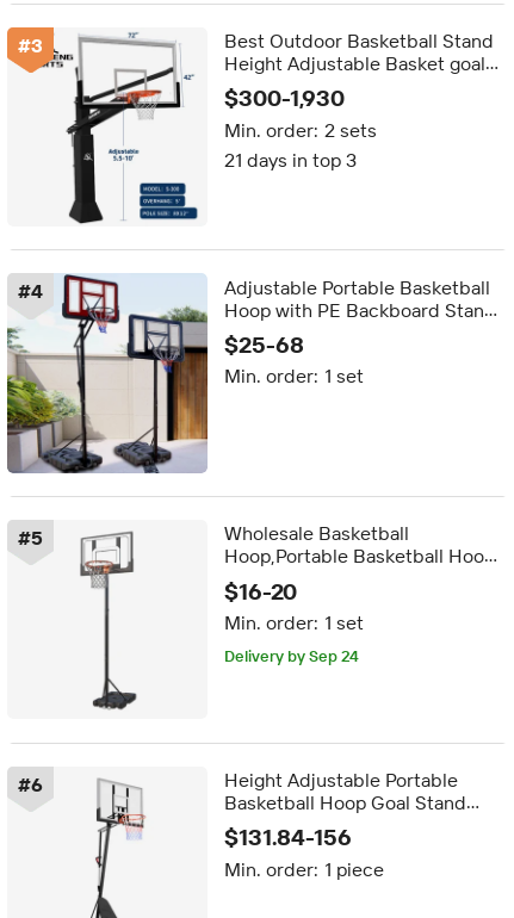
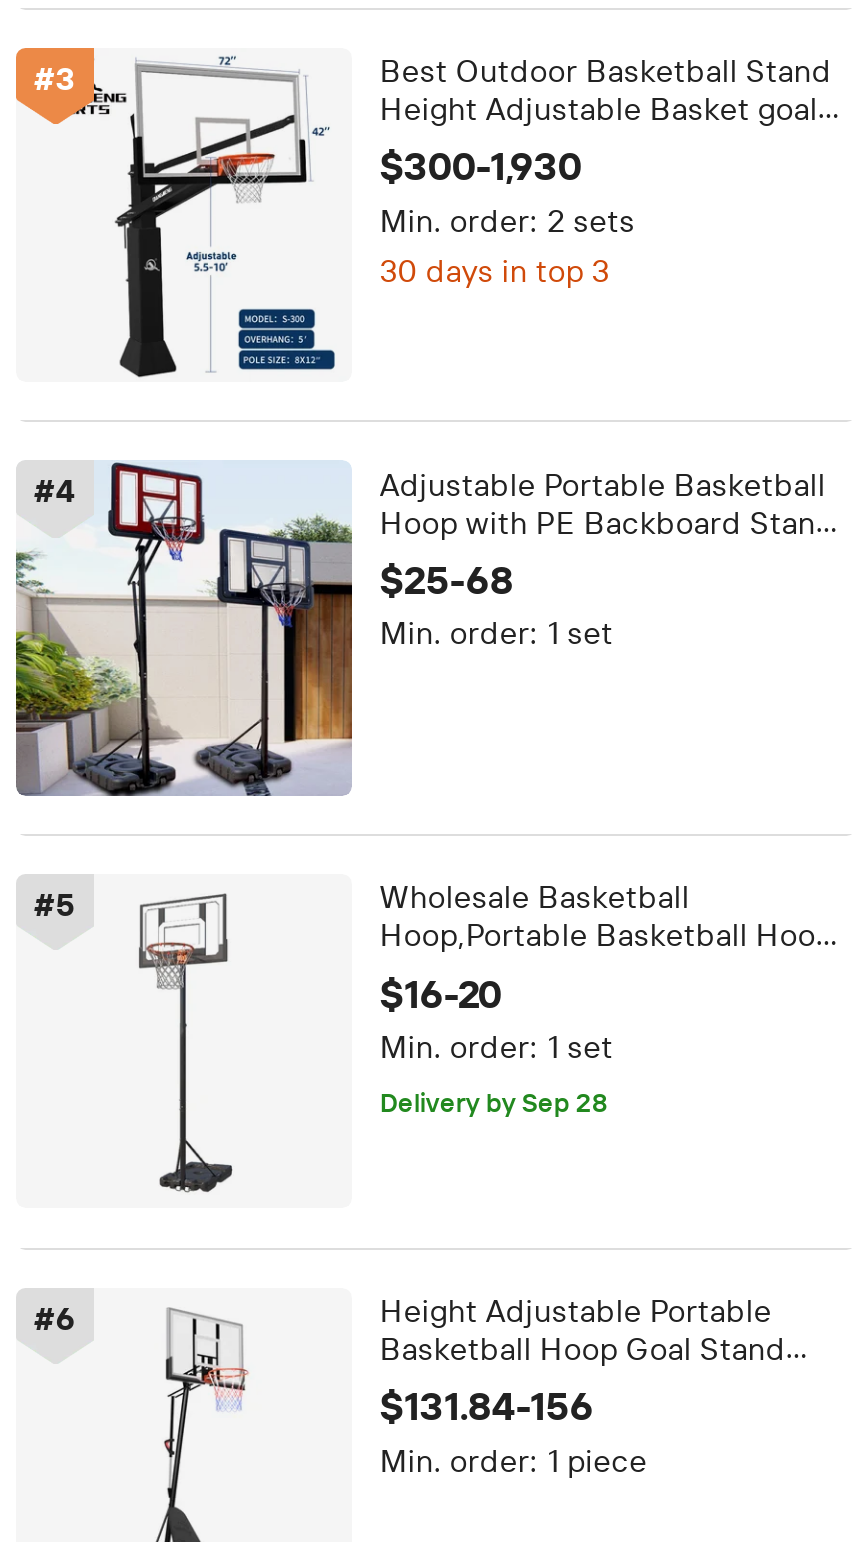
- 21 days in top 3
+ 30 days in top 3

- Delivery by Sep 24
+ Delivery by Sep 28
